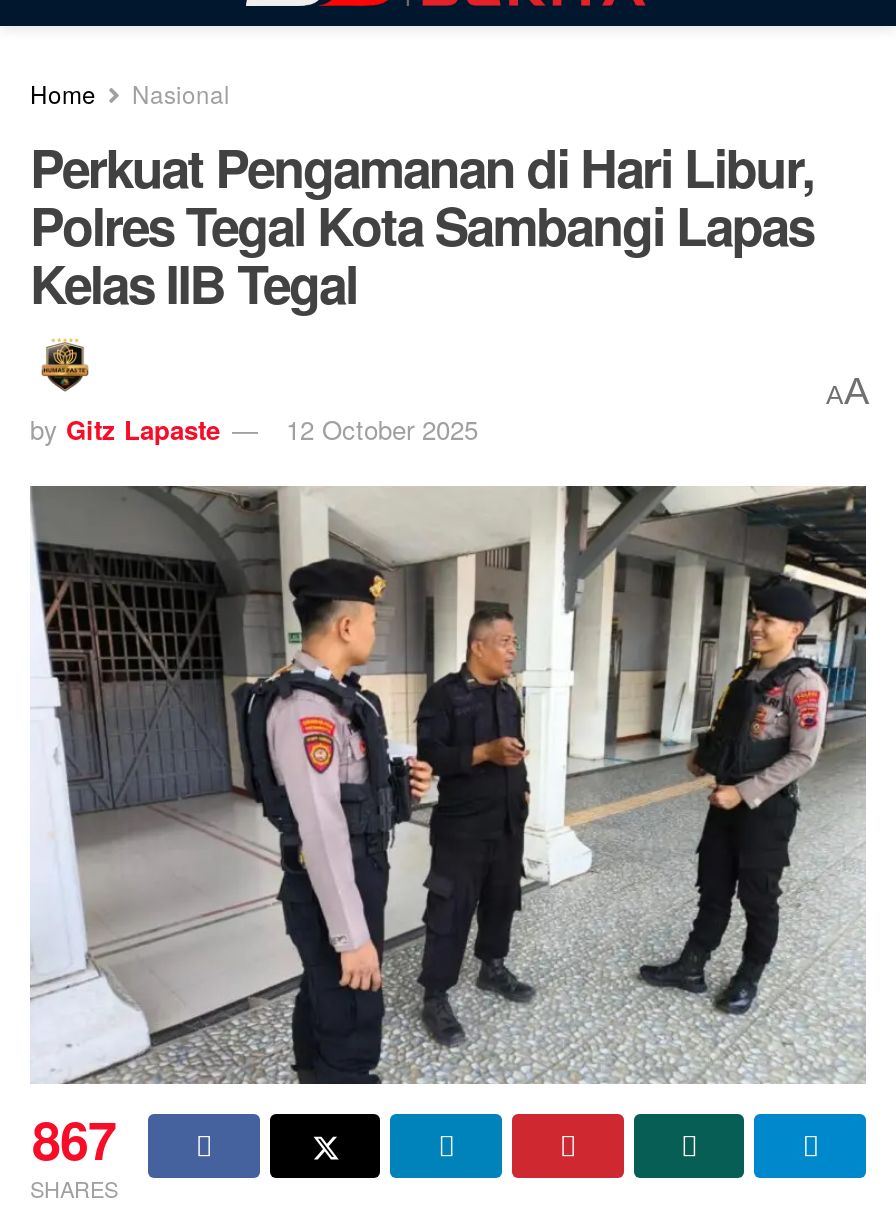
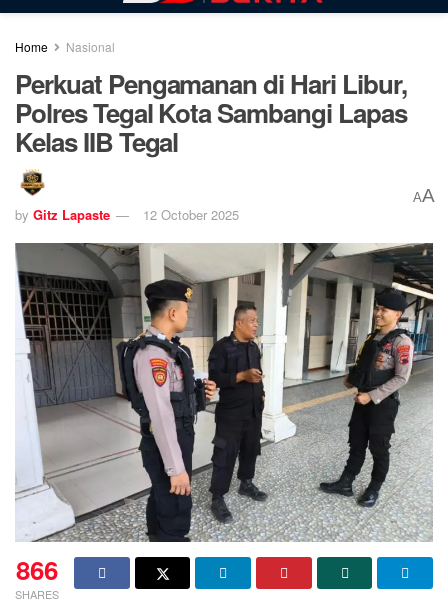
- 867
+ 866
